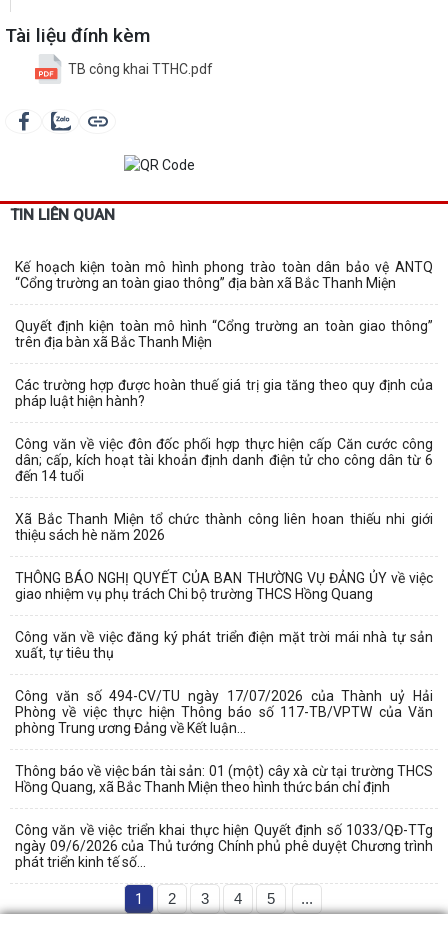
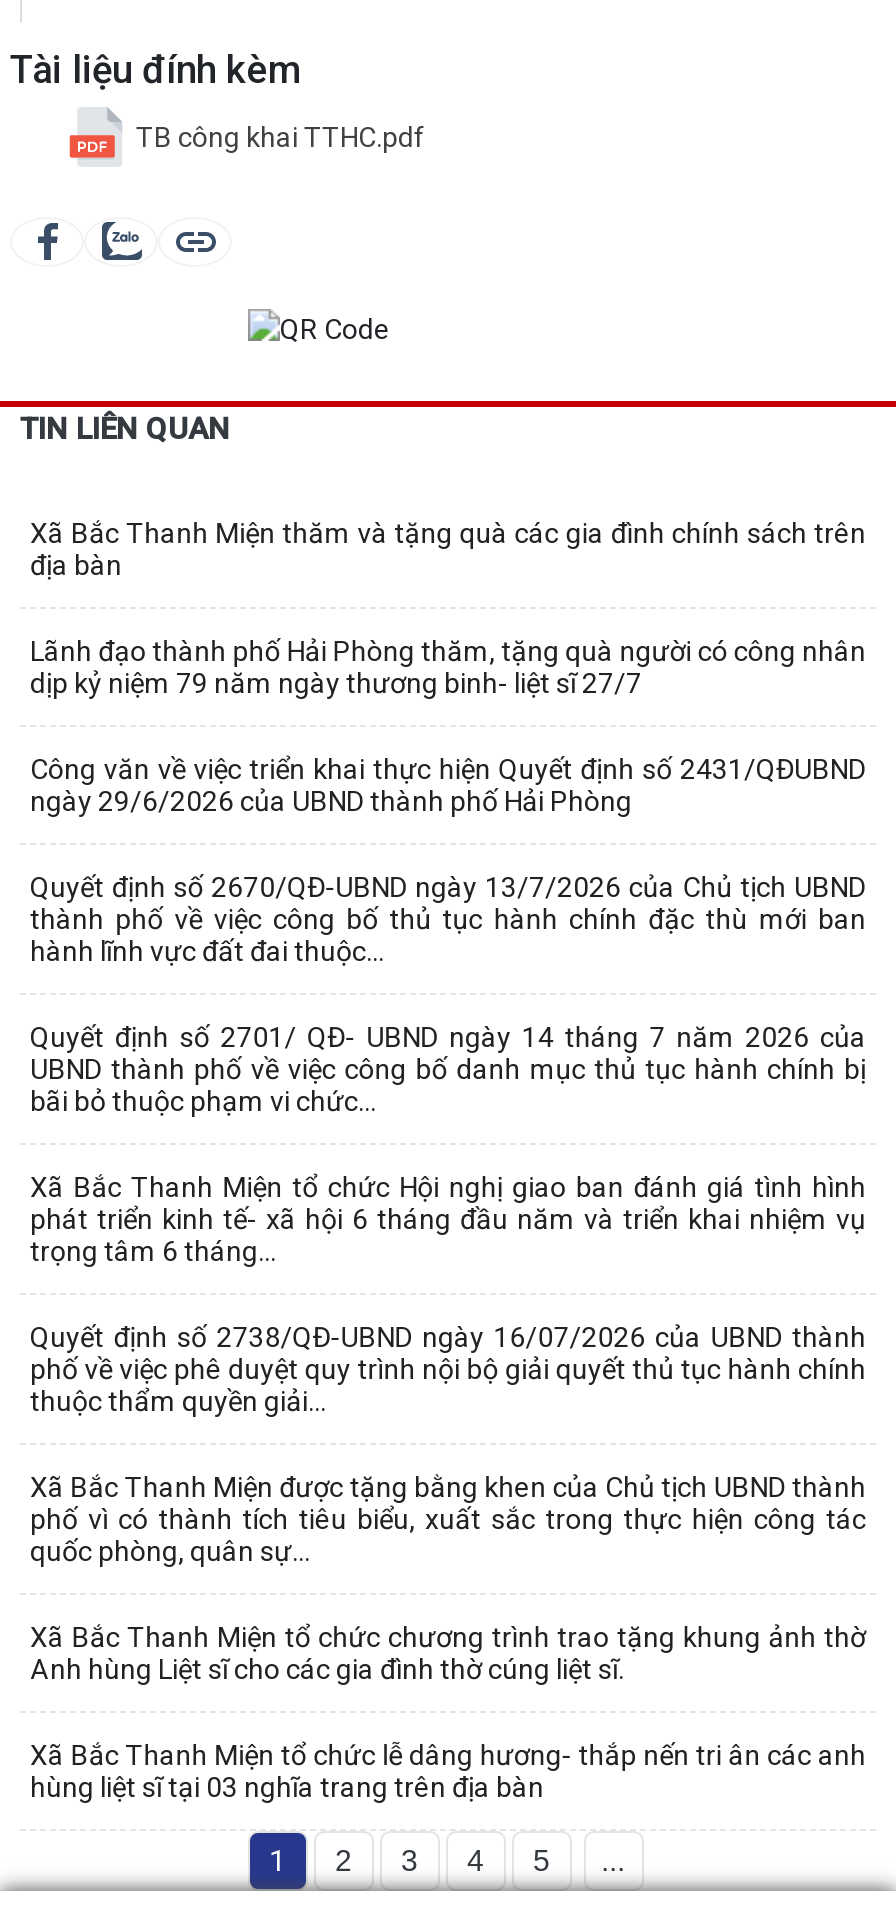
- Kế hoạch kiện toàn mô hình phong trào toàn dân bảo vệ ANTQ
- “Cổng trường an toàn giao thông” địa bàn xã Bắc Thanh Miện
+ Xã Bắc Thanh Miện thăm và tặng quà các gia đình chính sách trên
+ địa bàn

- Quyết định kiện toàn mô hình “Cổng trường an toàn giao thông”
- trên địa bàn xã Bắc Thanh Miện
+ Lãnh đạo thành phố Hải Phòng thăm, tặng quà người có công nhân
+ dịp kỷ niệm 79 năm ngày thương binh- liệt sĩ 27/7

- Các trường hợp được hoàn thuế giá trị gia tăng theo quy định của
- pháp luật hiện hành?
+ Công văn về việc triển khai thực hiện Quyết định số 2431/QĐUBND
+ ngày 29/6/2026 của UBND thành phố Hải Phòng

- Công văn về việc đôn đốc phối hợp thực hiện cấp Căn cước công
- dân; cấp, kích hoạt tài khoản định danh điện tử cho công dân từ 6
- đến 14 tuổi
+ Quyết định số 2670/QĐ-UBND ngày 13/7/2026 của Chủ tịch UBND
+ thành phố về việc công bố thủ tục hành chính đặc thù mới ban
+ hành lĩnh vực đất đai thuộc...

- Xã Bắc Thanh Miện tổ chức thành công liên hoan thiếu nhi giới
- thiệu sách hè năm 2026
+ Quyết định số 2701/ QĐ- UBND ngày 14 tháng 7 năm 2026 của
+ UBND thành phố về việc công bố danh mục thủ tục hành chính bị
+ bãi bỏ thuộc phạm vi chức...

- THÔNG BÁO NGHỊ QUYẾT CỦA BAN THƯỜNG VỤ ĐẢNG ỦY về việc
- giao nhiệm vụ phụ trách Chi bộ trường THCS Hồng Quang
+ Xã Bắc Thanh Miện tổ chức Hội nghị giao ban đánh giá tình hình
+ phát triển kinh tế- xã hội 6 tháng đầu năm và triển khai nhiệm vụ
+ trọng tâm 6 tháng...

- Công văn về việc đăng ký phát triển điện mặt trời mái nhà tự sản
- xuất, tự tiêu thụ
+ Quyết định số 2738/QĐ-UBND ngày 16/07/2026 của UBND thành
+ phố về việc phê duyệt quy trình nội bộ giải quyết thủ tục hành chính
+ thuộc thẩm quyền giải...

- Công văn số 494-CV/TU ngày 17/07/2026 của Thành uỷ Hải
- Phòng về việc thực hiện Thông báo số 117-TB/VPTW của Văn
- phòng Trung ương Đảng về Kết luận...
+ Xã Bắc Thanh Miện được tặng bằng khen của Chủ tịch UBND thành
+ phố vì có thành tích tiêu biểu, xuất sắc trong thực hiện công tác
+ quốc phòng, quân sự...

- Thông báo về việc bán tài sản: 01 (một) cây xà cừ tại trường THCS
- Hồng Quang, xã Bắc Thanh Miện theo hình thức bán chỉ định
+ Xã Bắc Thanh Miện tổ chức chương trình trao tặng khung ảnh thờ
+ Anh hùng Liệt sĩ cho các gia đình thờ cúng liệt sĩ.

- Công văn về việc triển khai thực hiện Quyết định số 1033/QĐ-TTg
- ngày 09/6/2026 của Thủ tướng Chính phủ phê duyệt Chương trình
- phát triển kinh tế số...
+ Xã Bắc Thanh Miện tổ chức lễ dâng hương- thắp nến tri ân các anh
+ hùng liệt sĩ tại 03 nghĩa trang trên địa bàn
